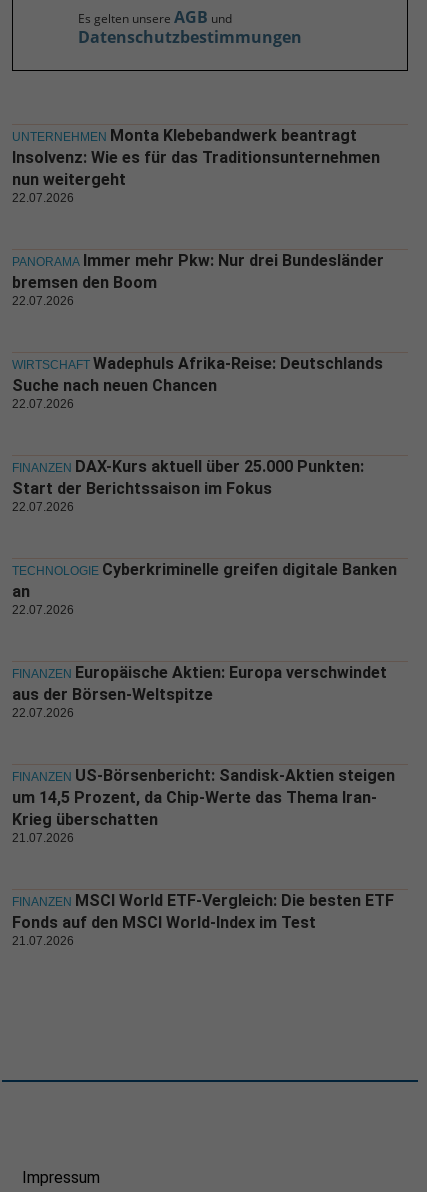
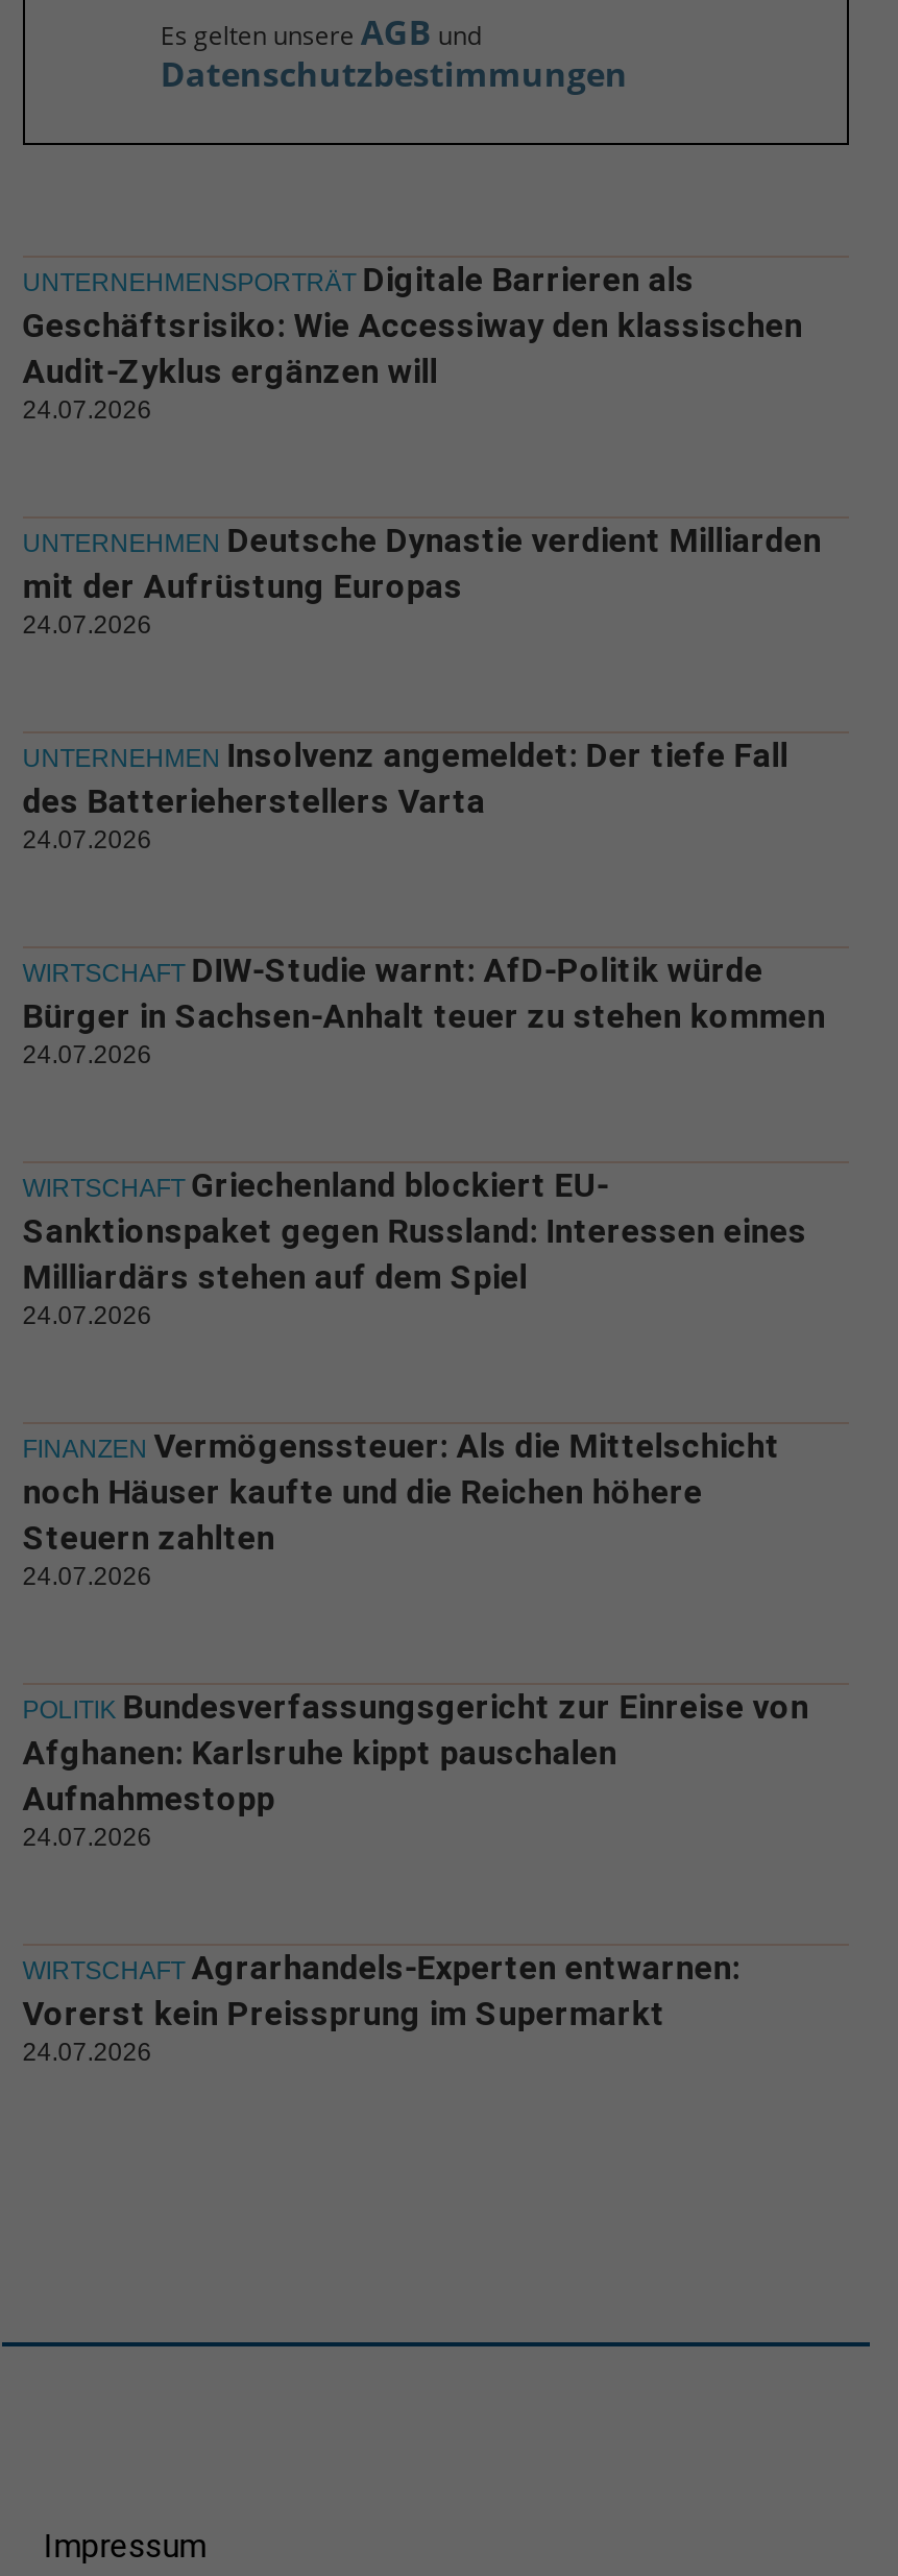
- UNTERNEHMEN Monta Klebebandwerk beantragt
- Insolvenz: Wie es für das Traditionsunternehmen
- nun weitergeht
- 22.07.2026
+ UNTERNEHMENSPORTRÄT Digitale Barrieren als
+ Geschäftsrisiko: Wie Accessiway den klassischen
+ Audit-Zyklus ergänzen will
+ 24.07.2026

- PANORAMA Immer mehr Pkw: Nur drei Bundesländer
- bremsen den Boom
- 22.07.2026
+ UNTERNEHMEN Deutsche Dynastie verdient Milliarden
+ mit der Aufrüstung Europas
+ 24.07.2026

- WIRTSCHAFT Wadephuls Afrika-Reise: Deutschlands
- Suche nach neuen Chancen
- 22.07.2026
+ UNTERNEHMEN Insolvenz angemeldet: Der tiefe Fall
+ des Batterieherstellers Varta
+ 24.07.2026

- FINANZEN DAX-Kurs aktuell über 25.000 Punkten:
- Start der Berichtssaison im Fokus
- 22.07.2026
+ WIRTSCHAFT DIW-Studie warnt: AfD-Politik würde
+ Bürger in Sachsen-Anhalt teuer zu stehen kommen
+ 24.07.2026

- TECHNOLOGIE Cyberkriminelle greifen digitale Banken
- an
- 22.07.2026
+ WIRTSCHAFT Griechenland blockiert EU-
+ Sanktionspaket gegen Russland: Interessen eines
+ Milliardärs stehen auf dem Spiel
+ 24.07.2026

- FINANZEN Europäische Aktien: Europa verschwindet
- aus der Börsen-Weltspitze
- 22.07.2026
+ FINANZEN Vermögenssteuer: Als die Mittelschicht
+ noch Häuser kaufte und die Reichen höhere
+ Steuern zahlten
+ 24.07.2026

- FINANZEN US-Börsenbericht: Sandisk-Aktien steigen
- um 14,5 Prozent, da Chip-Werte das Thema Iran-
- Krieg überschatten
- 21.07.2026
+ POLITIK Bundesverfassungsgericht zur Einreise von
+ Afghanen: Karlsruhe kippt pauschalen
+ Aufnahmestopp
+ 24.07.2026

- FINANZEN MSCI World ETF-Vergleich: Die besten ETF
- Fonds auf den MSCI World-Index im Test
- 21.07.2026
+ WIRTSCHAFT Agrarhandels-Experten entwarnen:
+ Vorerst kein Preissprung im Supermarkt
+ 24.07.2026
